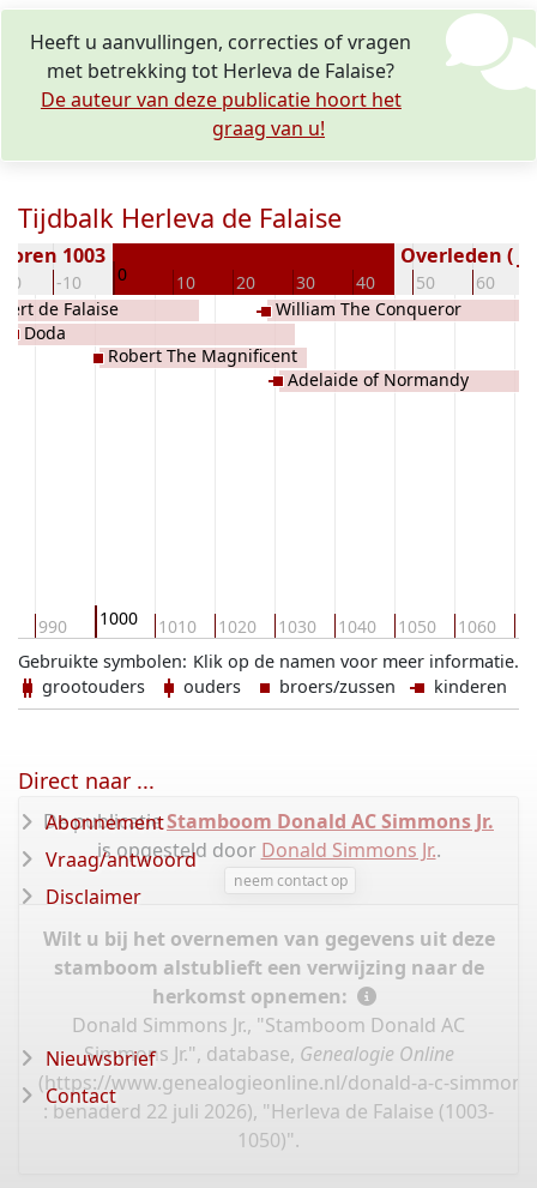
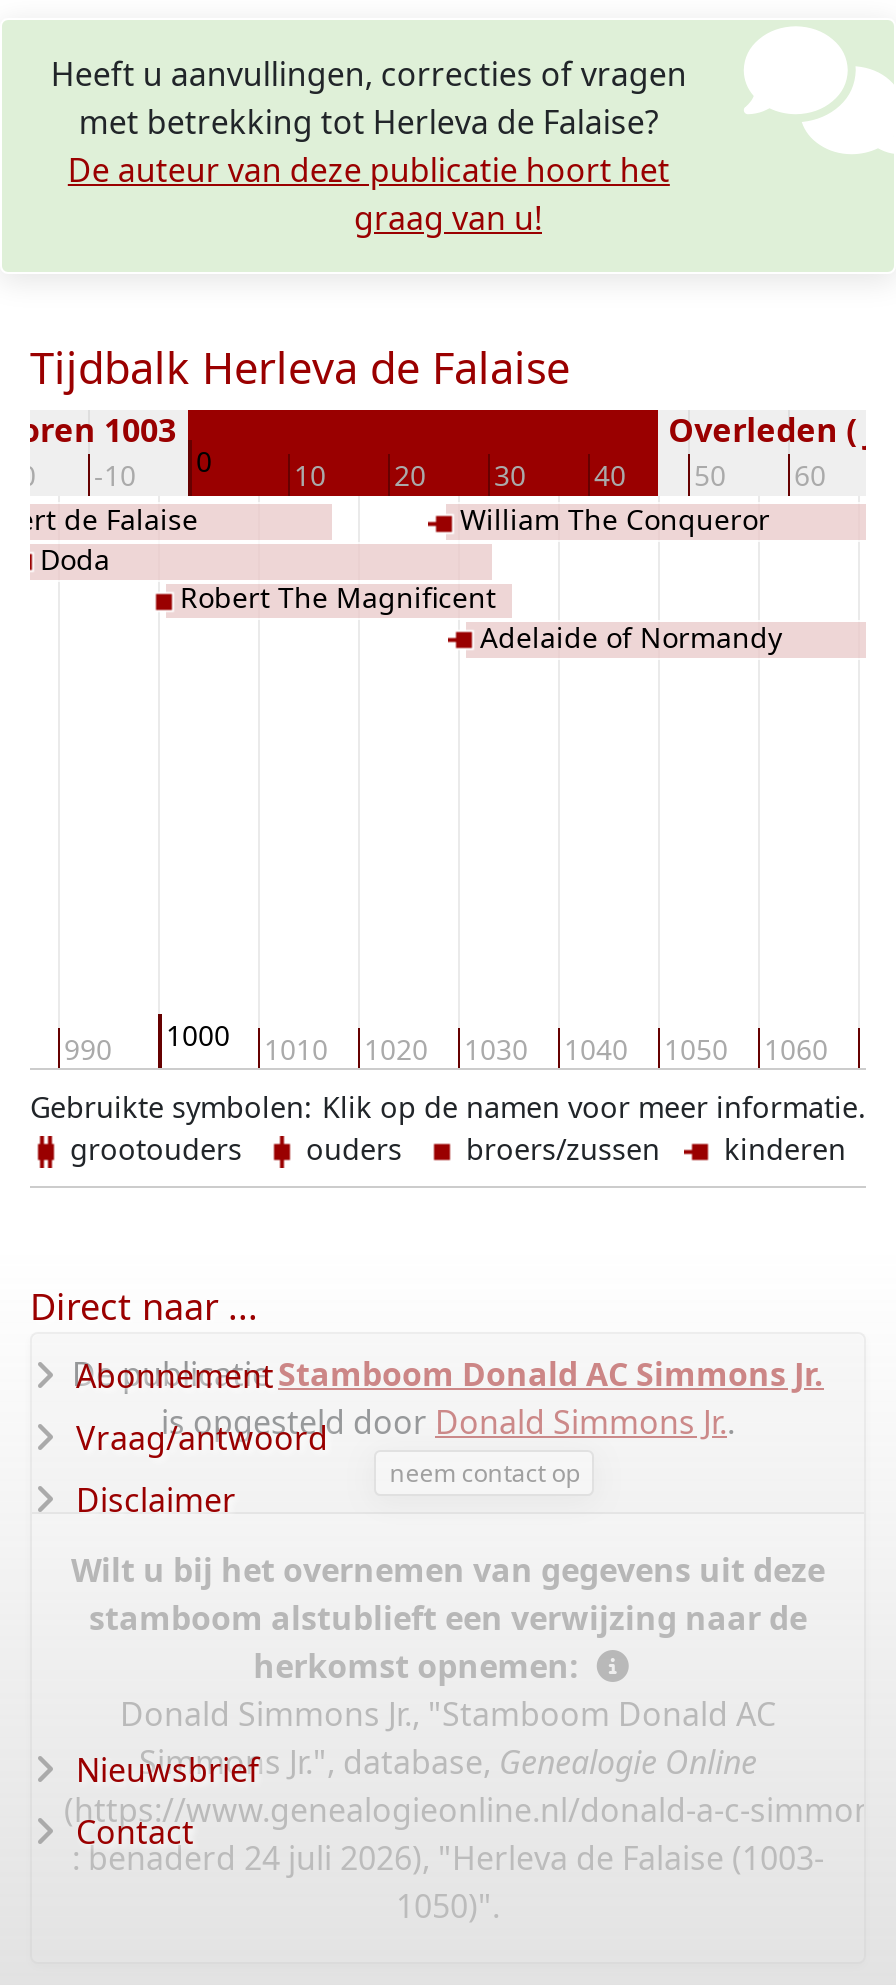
- : benaderd 22 juli 2026), "Herleva de Falaise (1003-
+ : benaderd 24 juli 2026), "Herleva de Falaise (1003-
